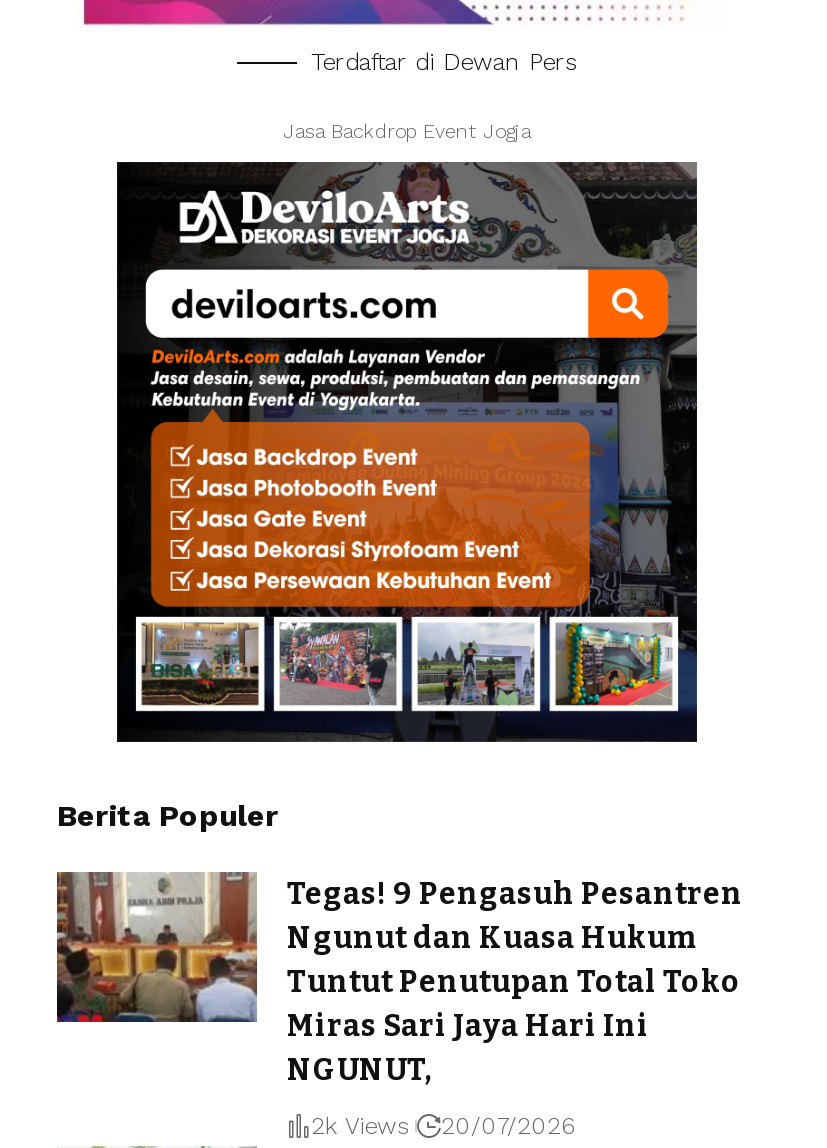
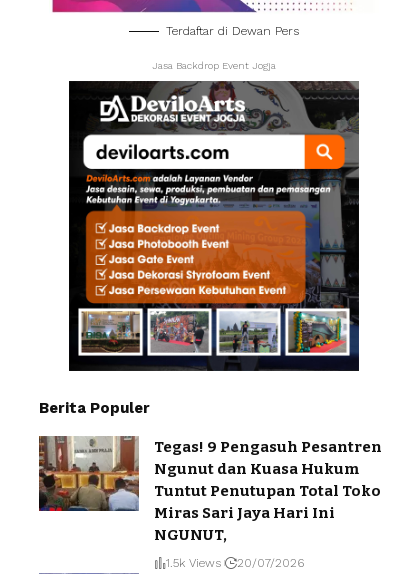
- 2k Views 20/07/2026
+ 1.5k Views 20/07/2026
